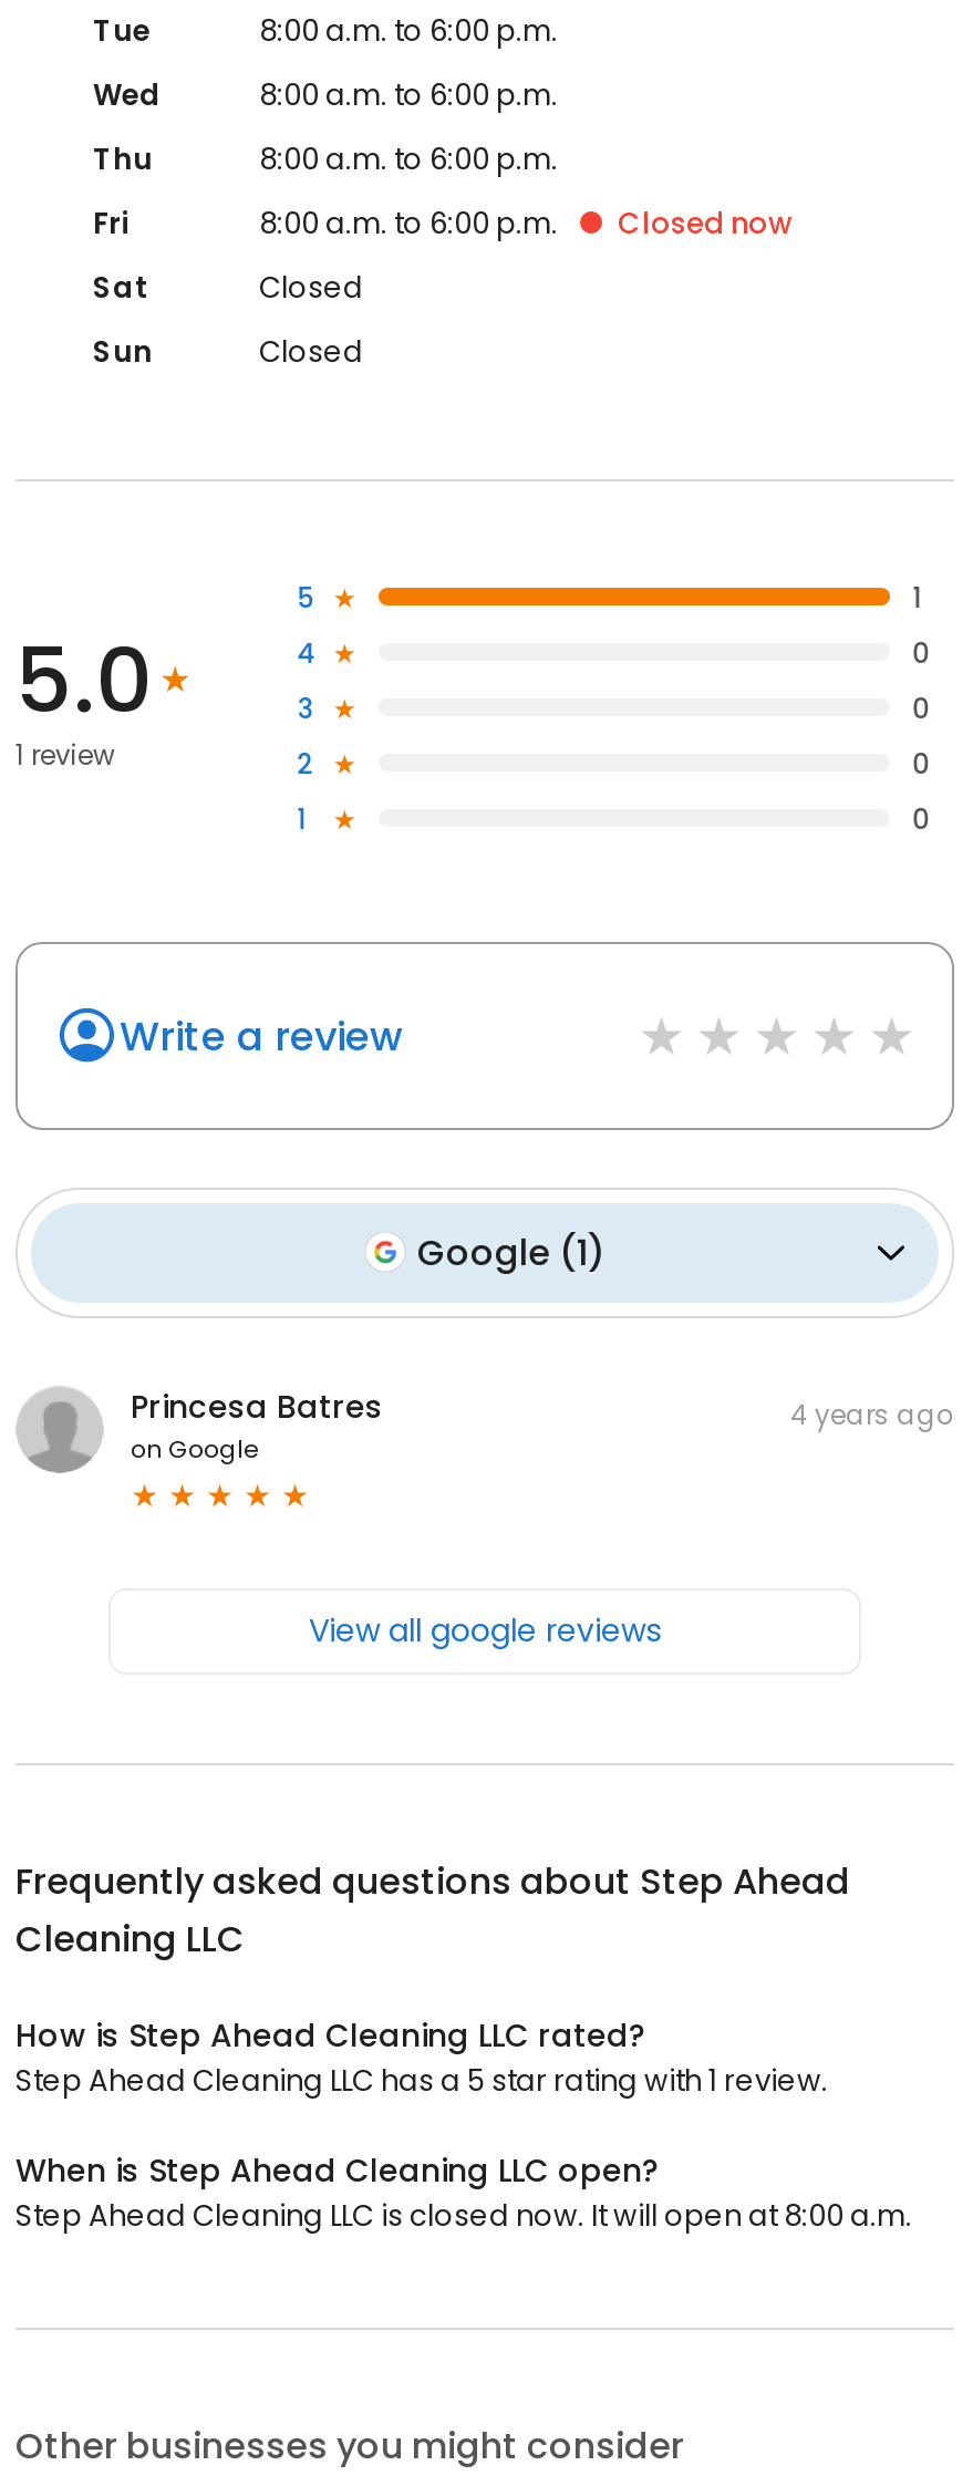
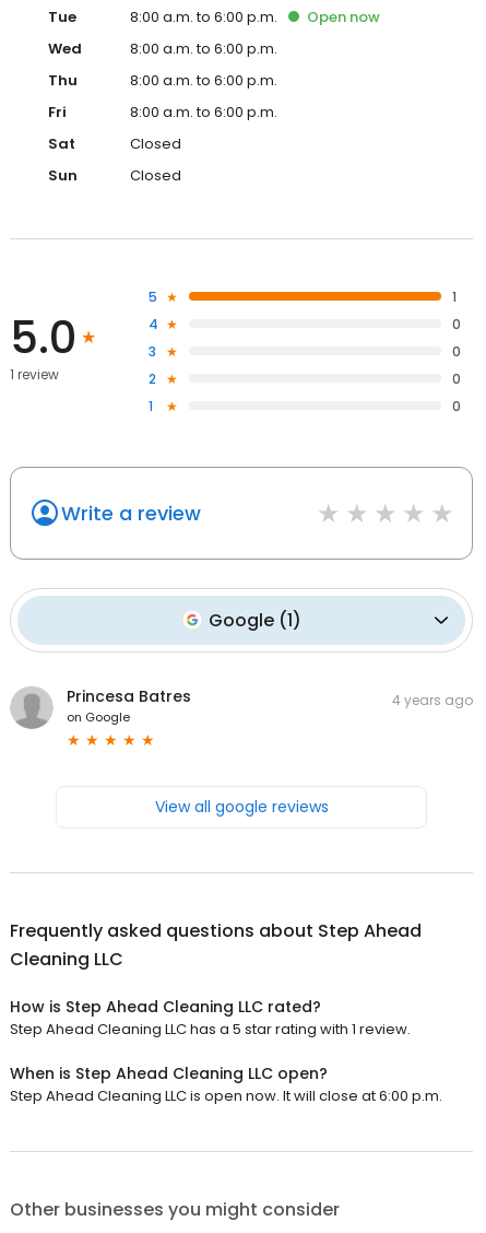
+ Open now

- Closed now

- Step Ahead Cleaning LLC is closed now. It will open at 8:00 a.m.
+ Step Ahead Cleaning LLC is open now. It will close at 6:00 p.m.
